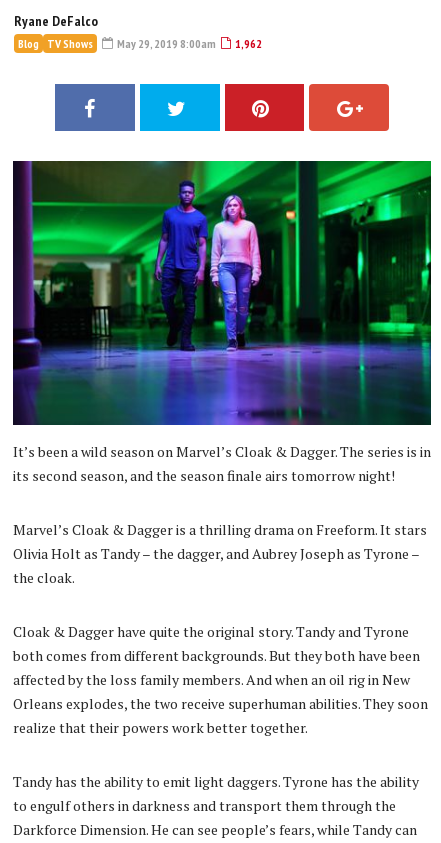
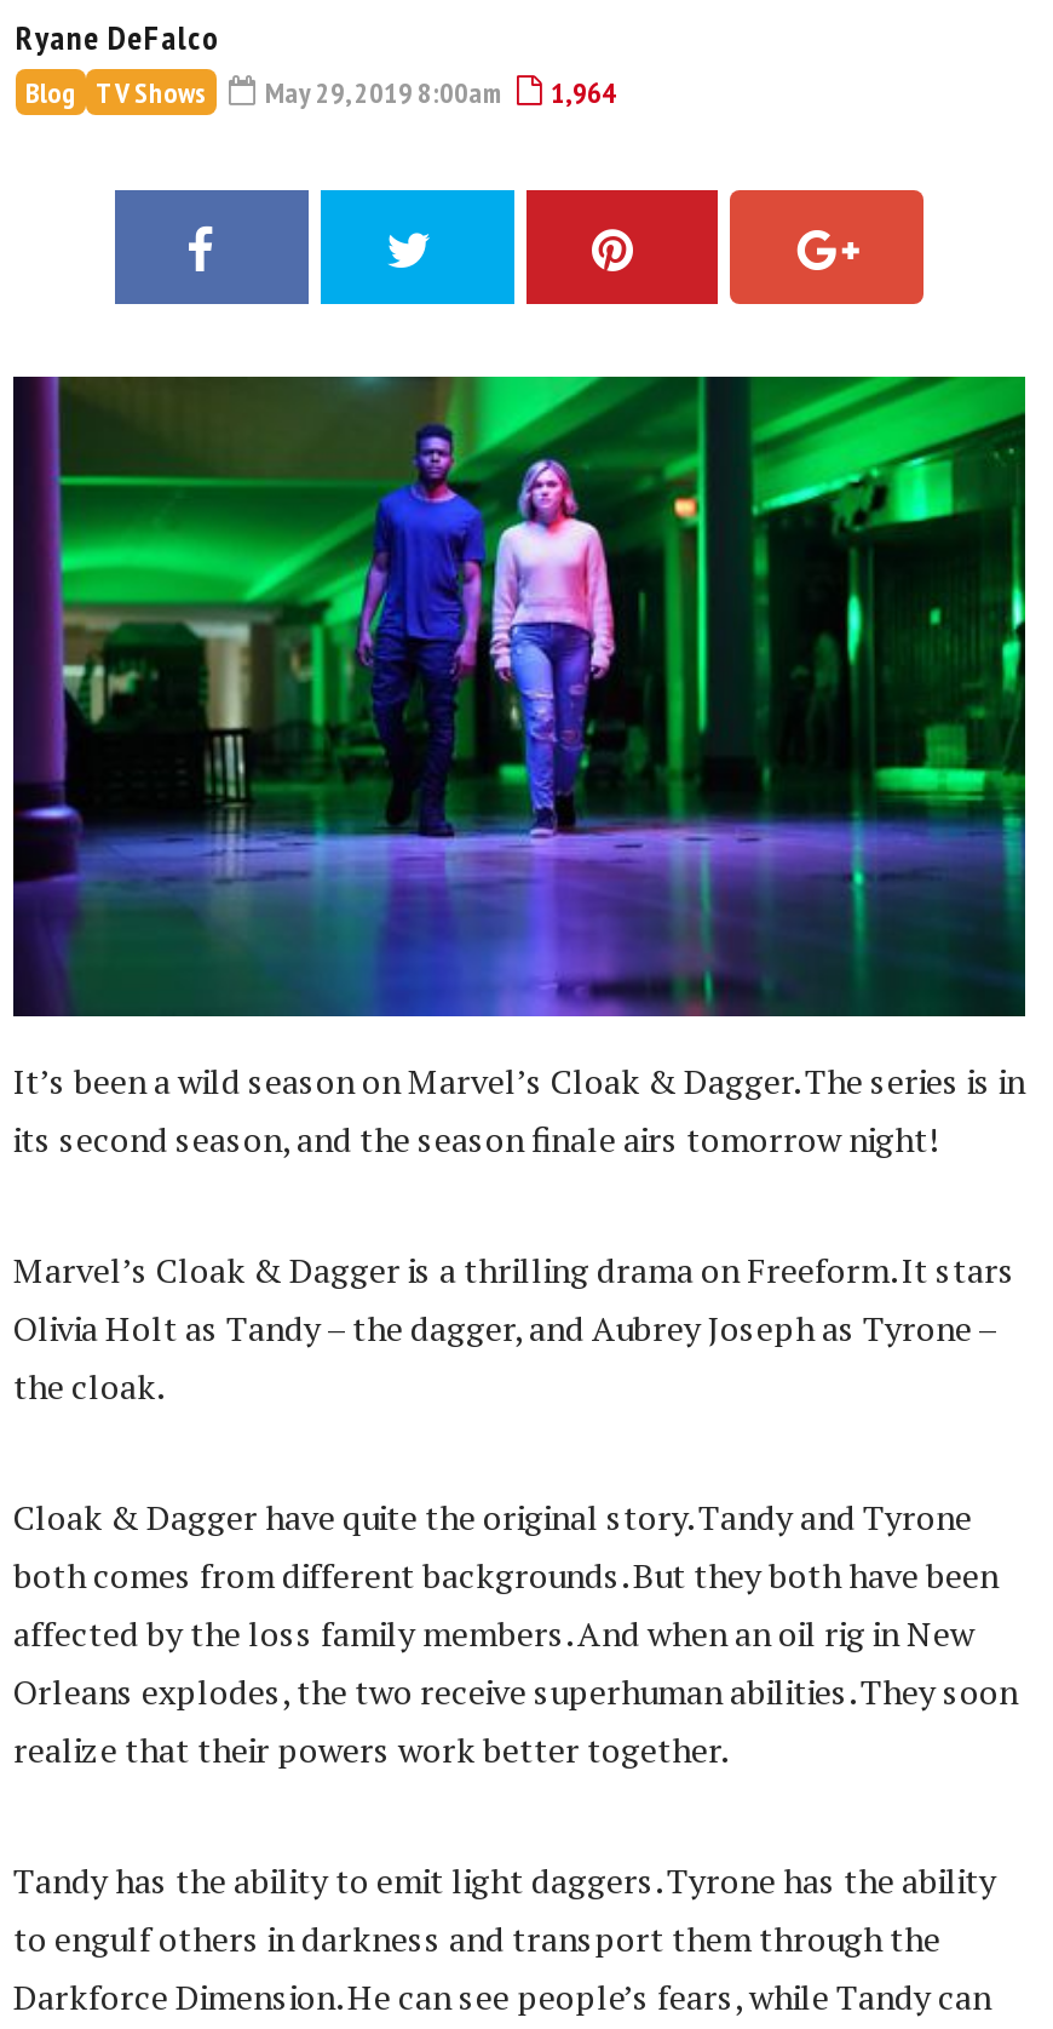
- Blog TV Shows May 29, 2019 8:00am 1,962
+ Blog TV Shows May 29, 2019 8:00am 1,964
